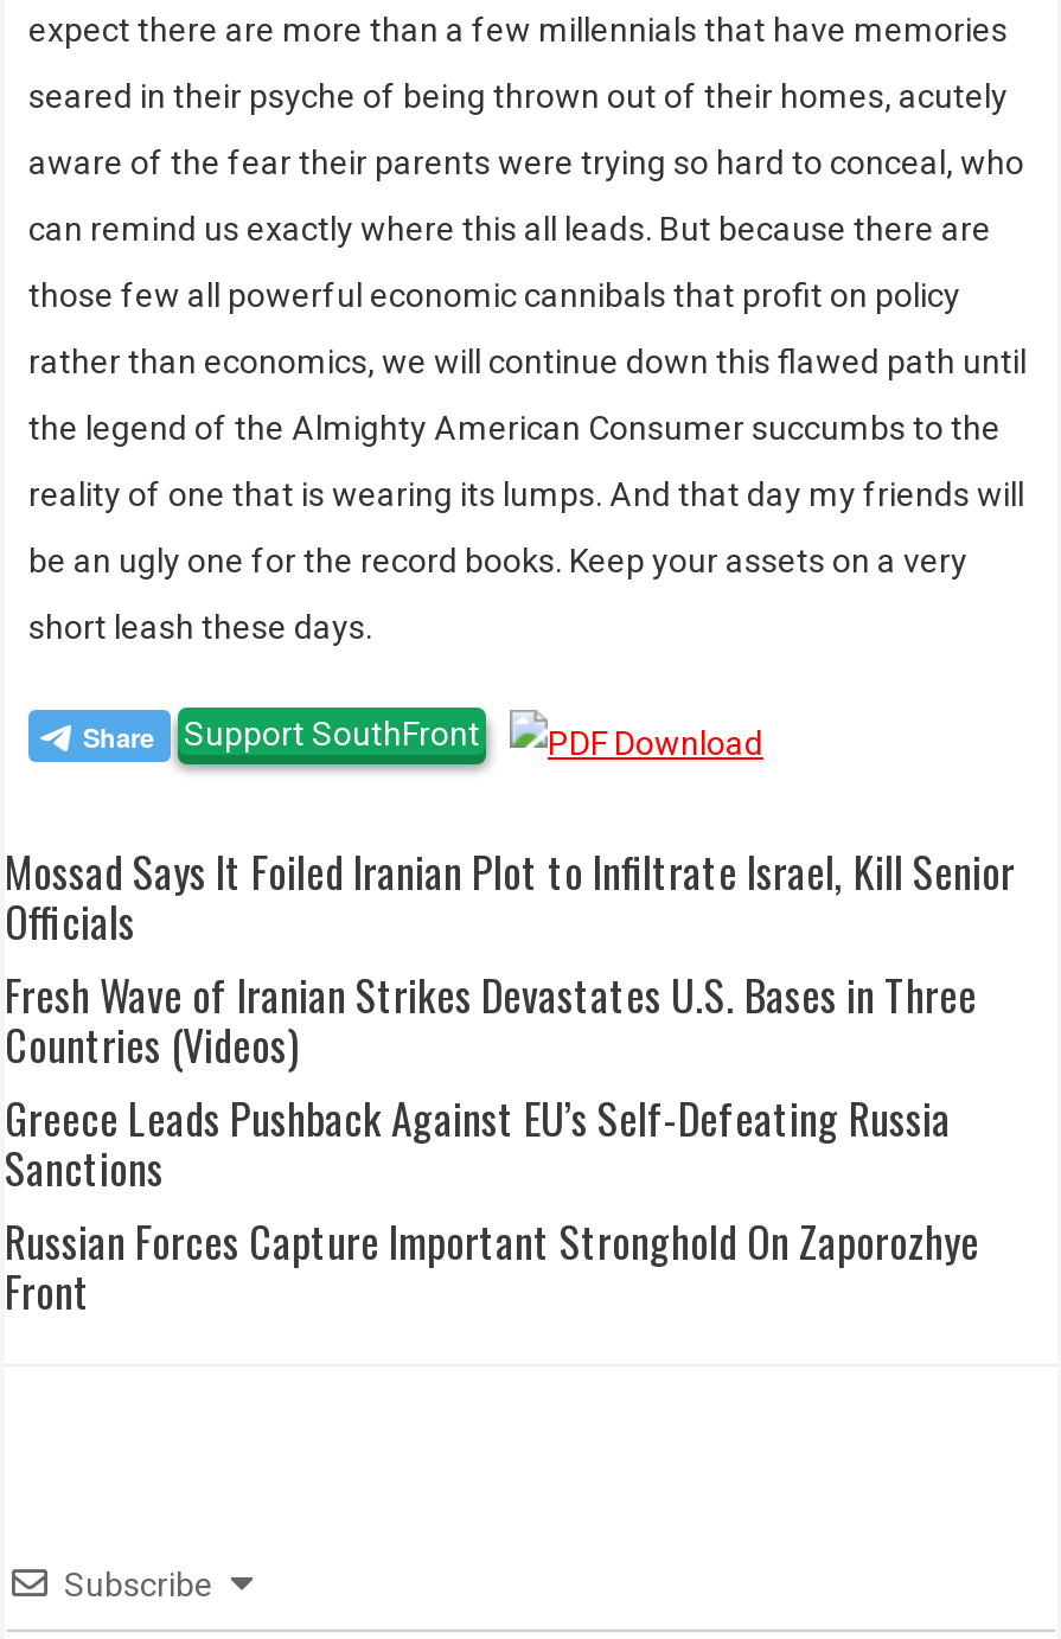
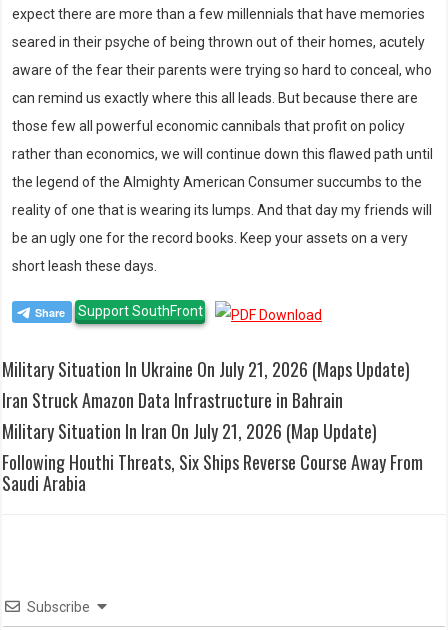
- Mossad Says It Foiled Iranian Plot to Infiltrate Israel, Kill Senior
- Officials
- Fresh Wave of Iranian Strikes Devastates U.S. Bases in Three
- Countries (Videos)
- Greece Leads Pushback Against EU’s Self-Defeating Russia
- Sanctions
- Russian Forces Capture Important Stronghold On Zaporozhye
- Front
+ Military Situation In Ukraine On July 21, 2026 (Maps Update)
+ Iran Struck Amazon Data Infrastructure in Bahrain
+ Military Situation In Iran On July 21, 2026 (Map Update)
+ Following Houthi Threats, Six Ships Reverse Course Away From
+ Saudi Arabia
